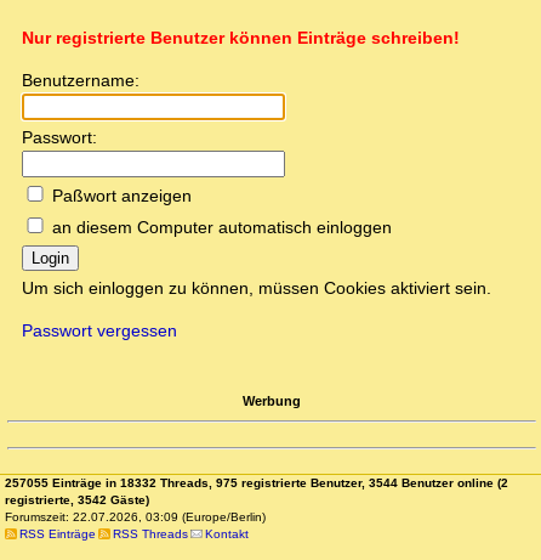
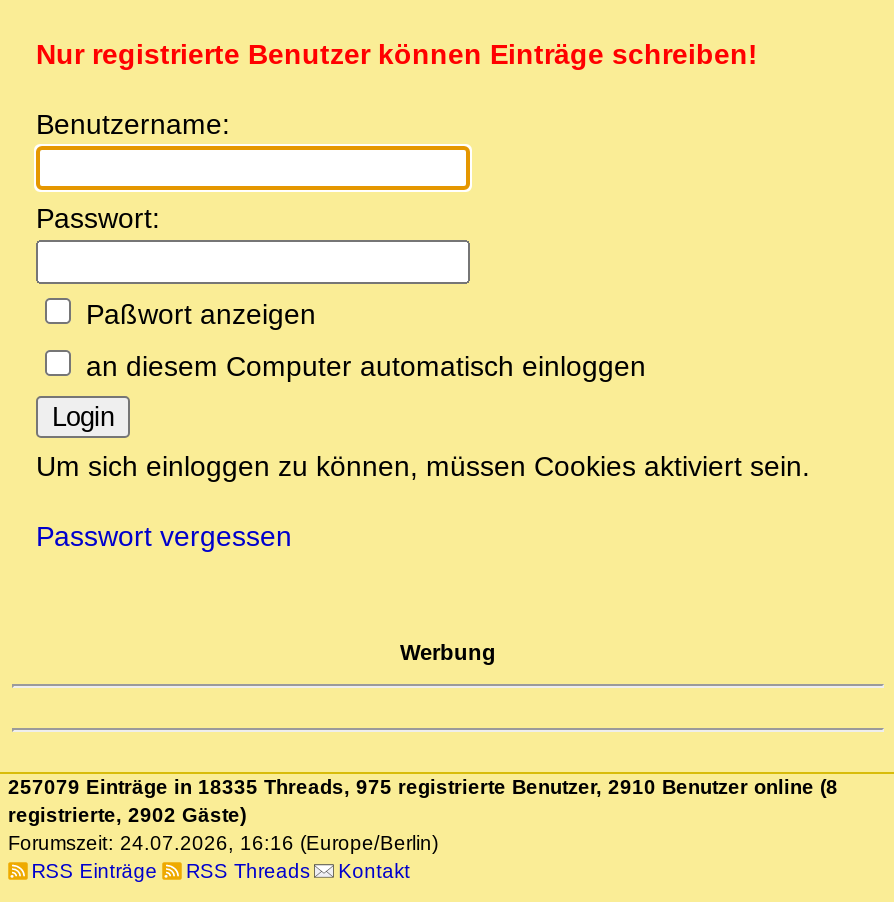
- 257055 Einträge in 18332 Threads, 975 registrierte Benutzer, 3544 Benutzer online (2
+ 257079 Einträge in 18335 Threads, 975 registrierte Benutzer, 2910 Benutzer online (8

- registrierte, 3542 Gäste)
+ registrierte, 2902 Gäste)

- Forumszeit: 22.07.2026, 03:09 (Europe/Berlin)
+ Forumszeit: 24.07.2026, 16:16 (Europe/Berlin)
